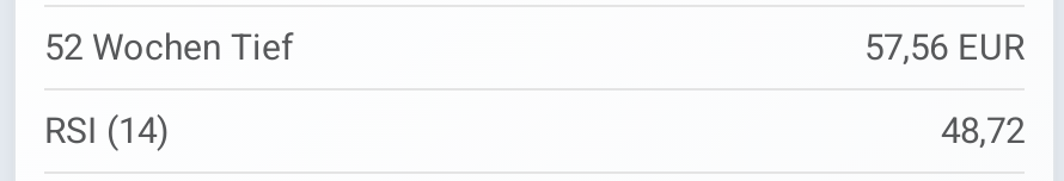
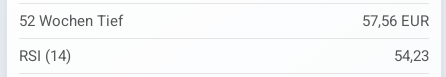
- 48,72
+ 54,23
